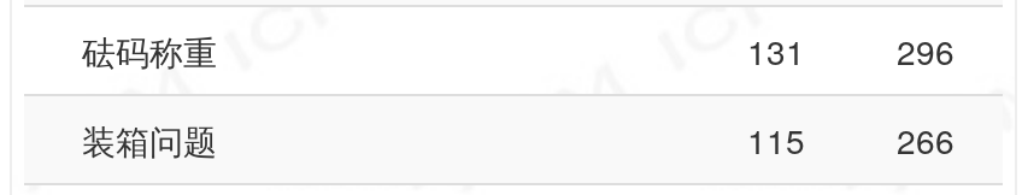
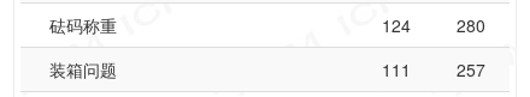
- 131
+ 124

- 296
+ 280

- 115
+ 111

- 266
+ 257
